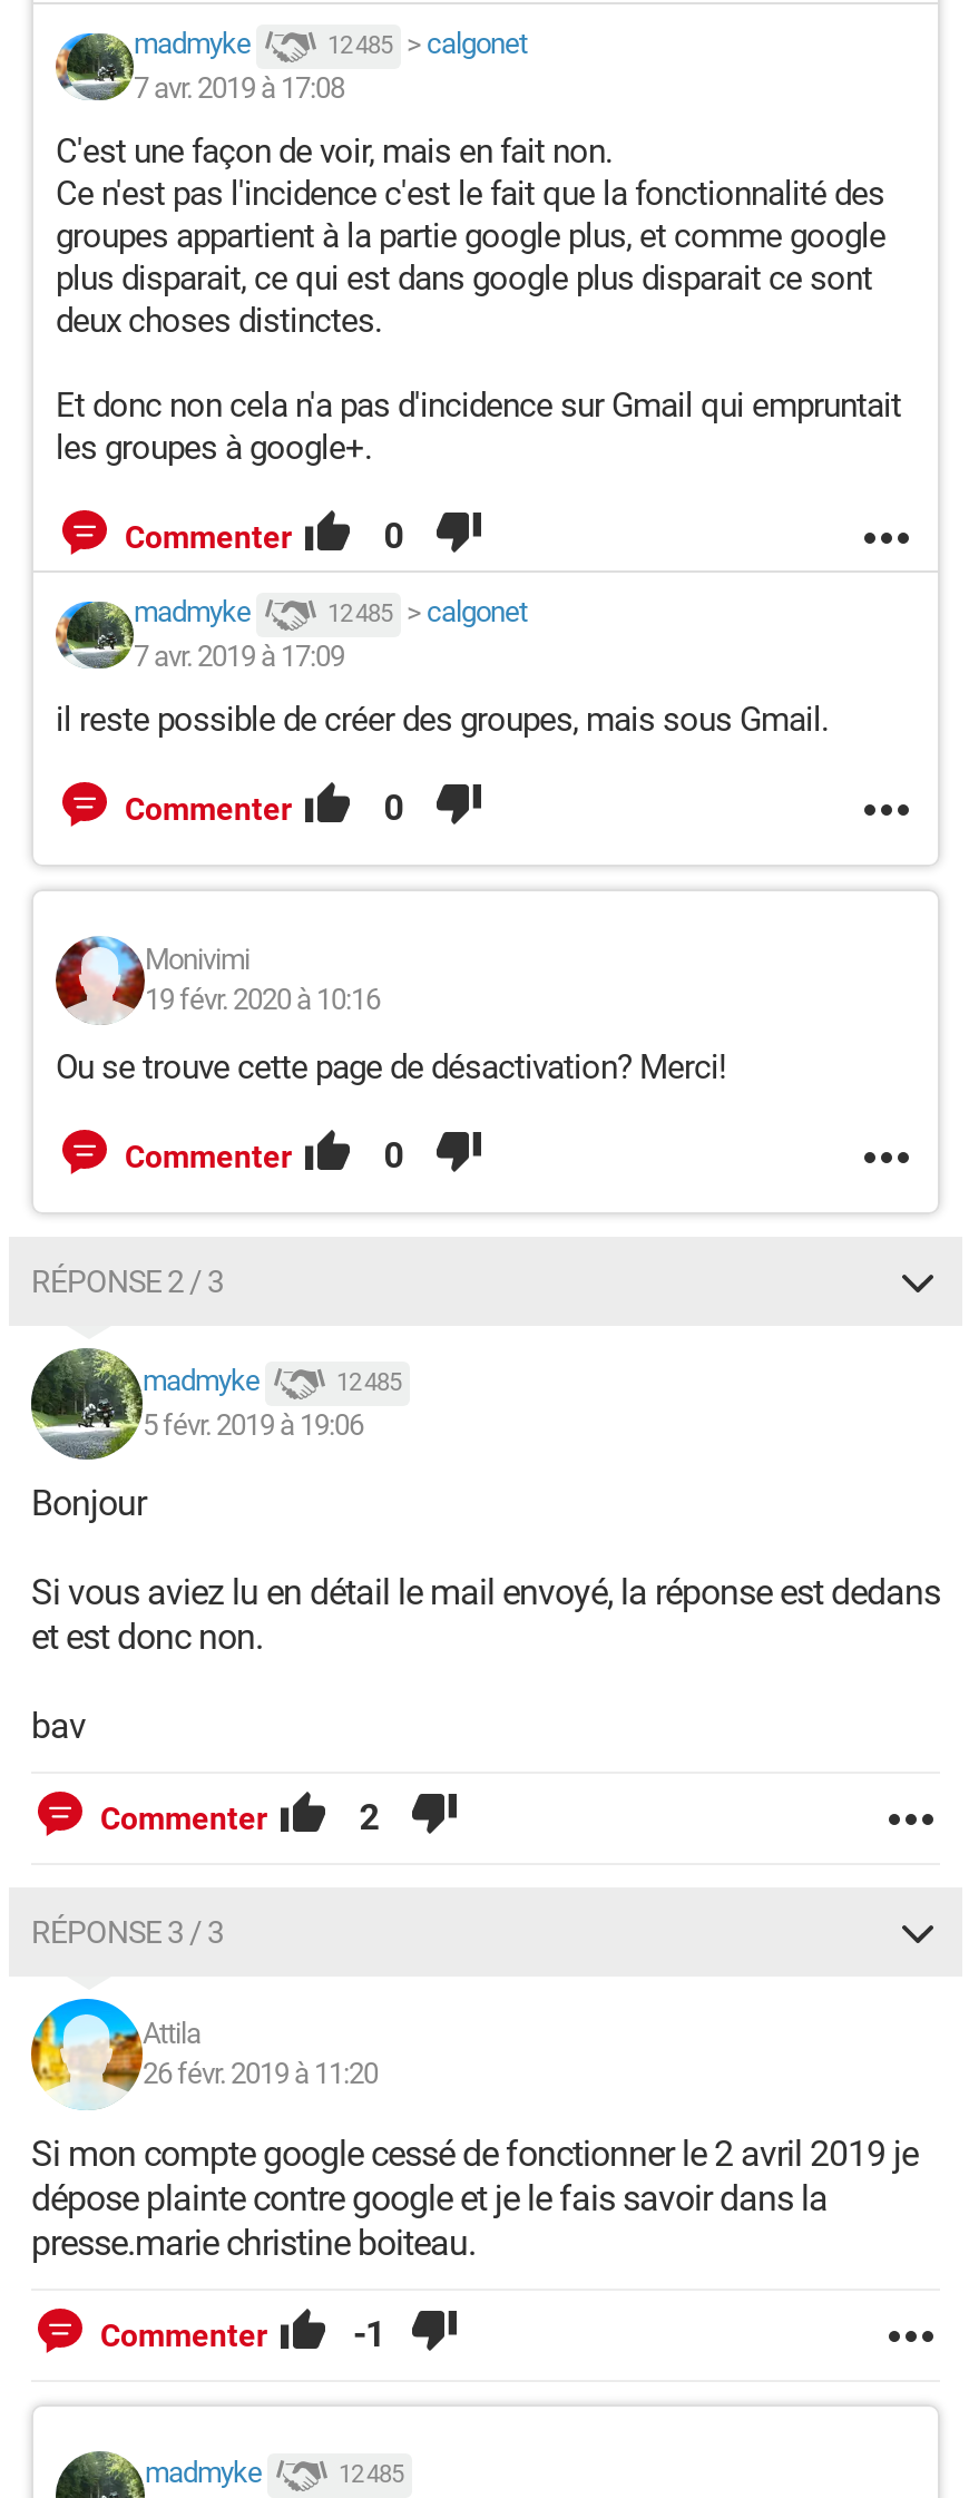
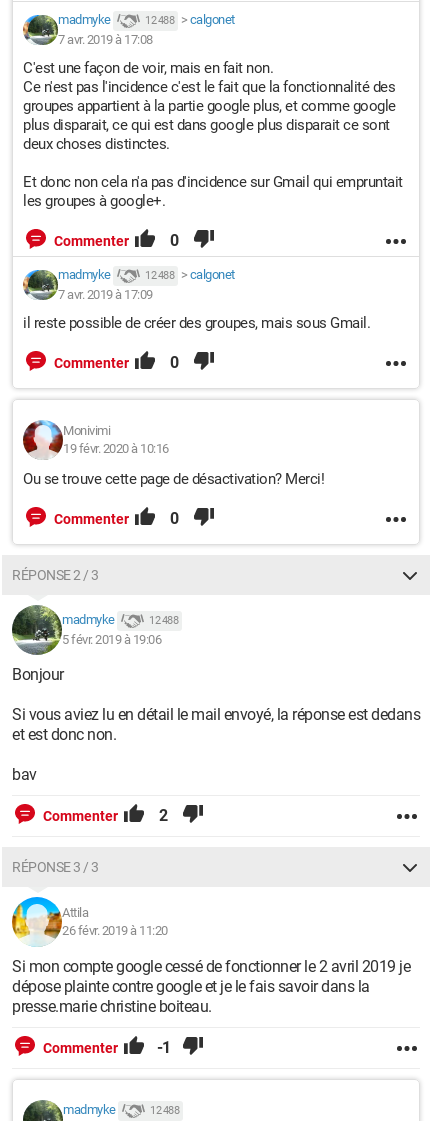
- 12 485 > calgonet
+ 12 488 > calgonet

- 12 485 > calgonet
+ 12 488 > calgonet

- 12 485
+ 12 488

- 12 485
+ 12 488
